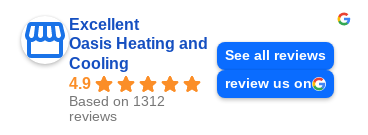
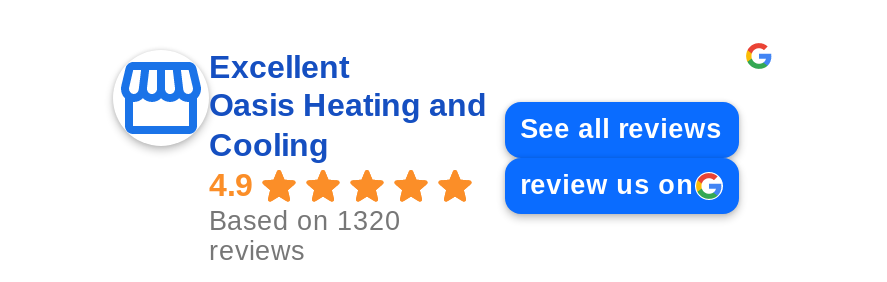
- Based on 1312
+ Based on 1320
